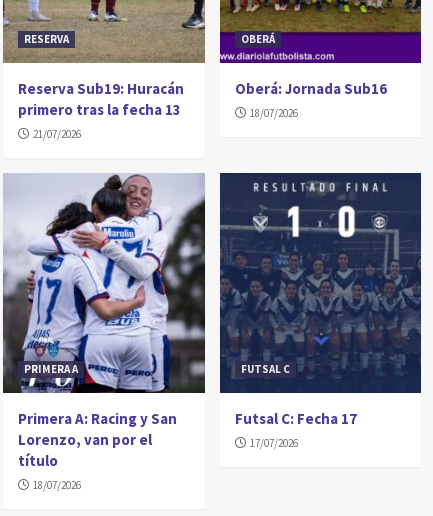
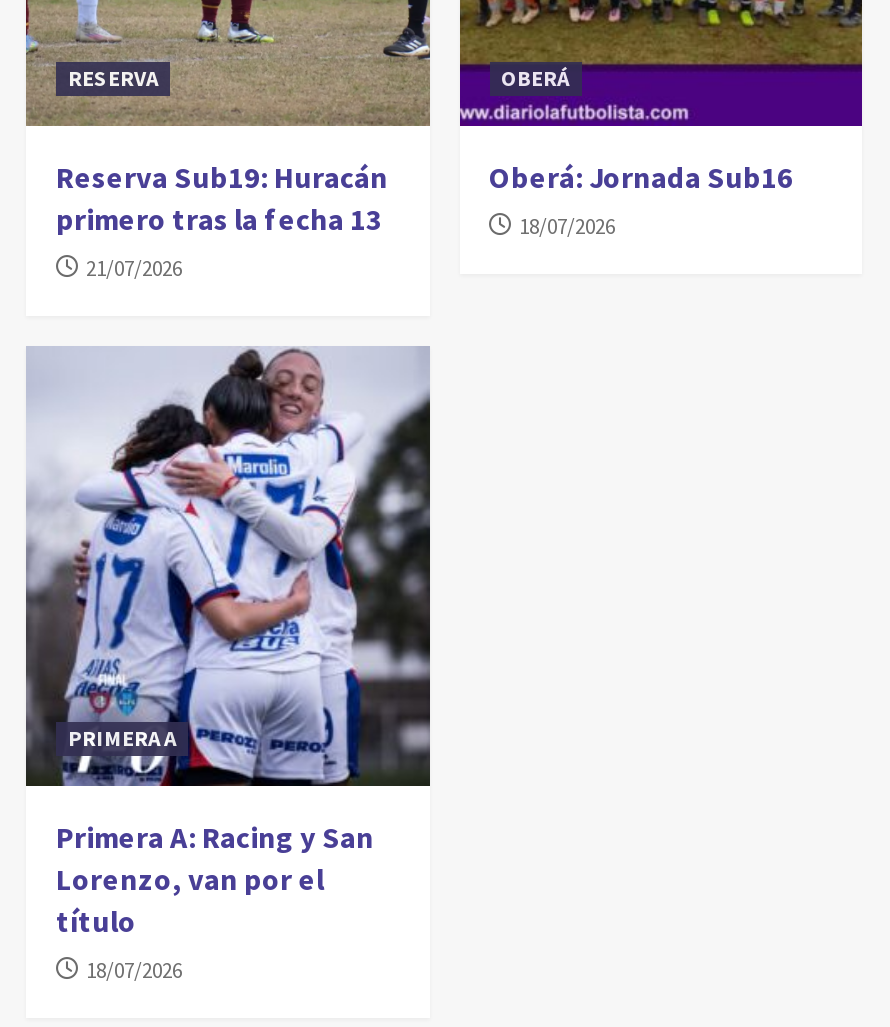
- [image]
- FUTSAL C
- Futsal C: Fecha 17
- 17/07/2026
